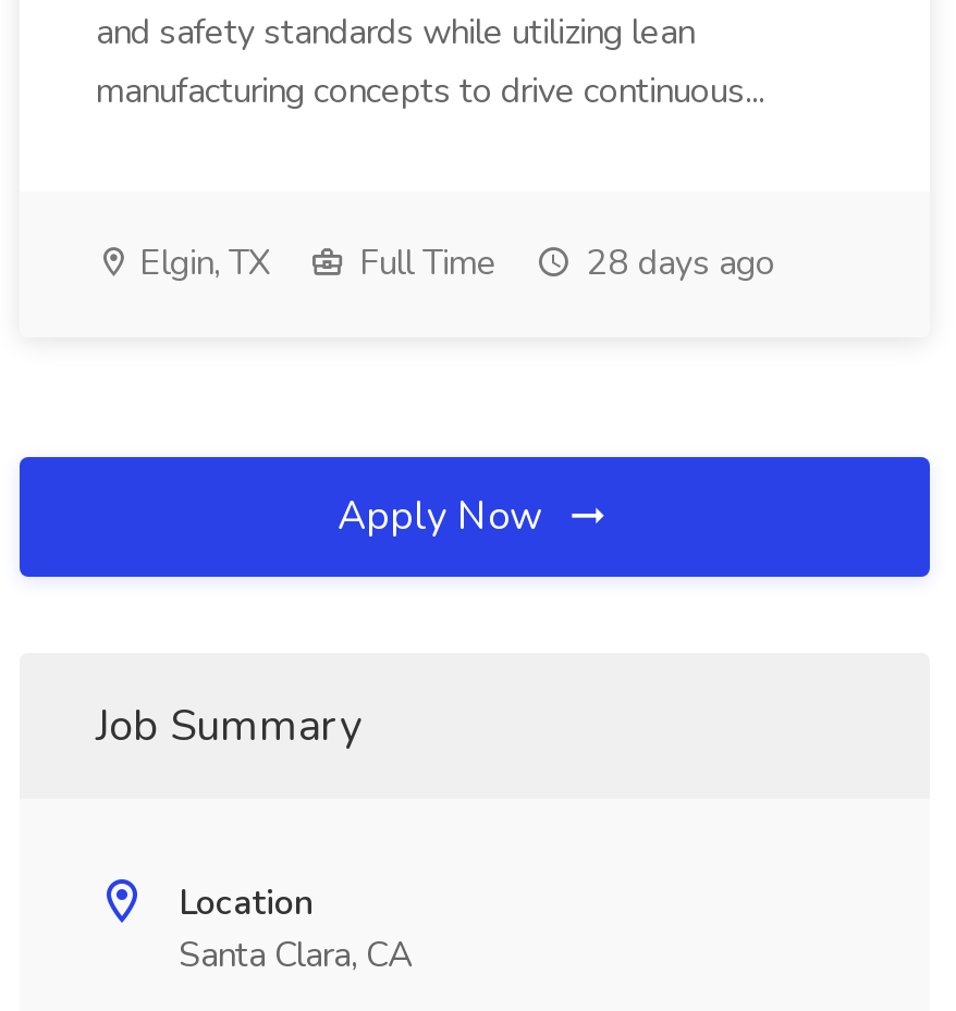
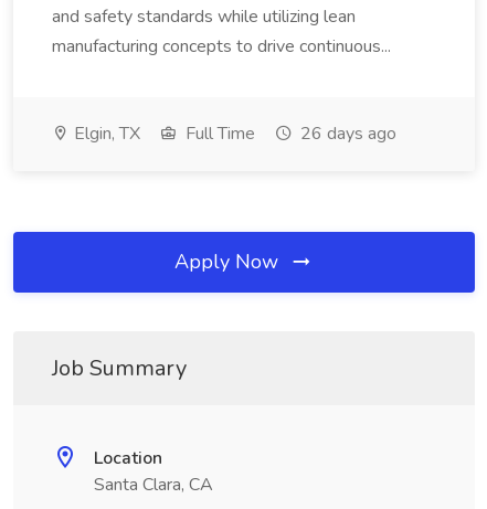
- Elgin, TX Full Time 28 days ago
+ Elgin, TX Full Time 26 days ago
